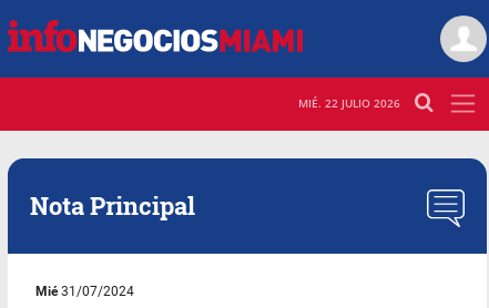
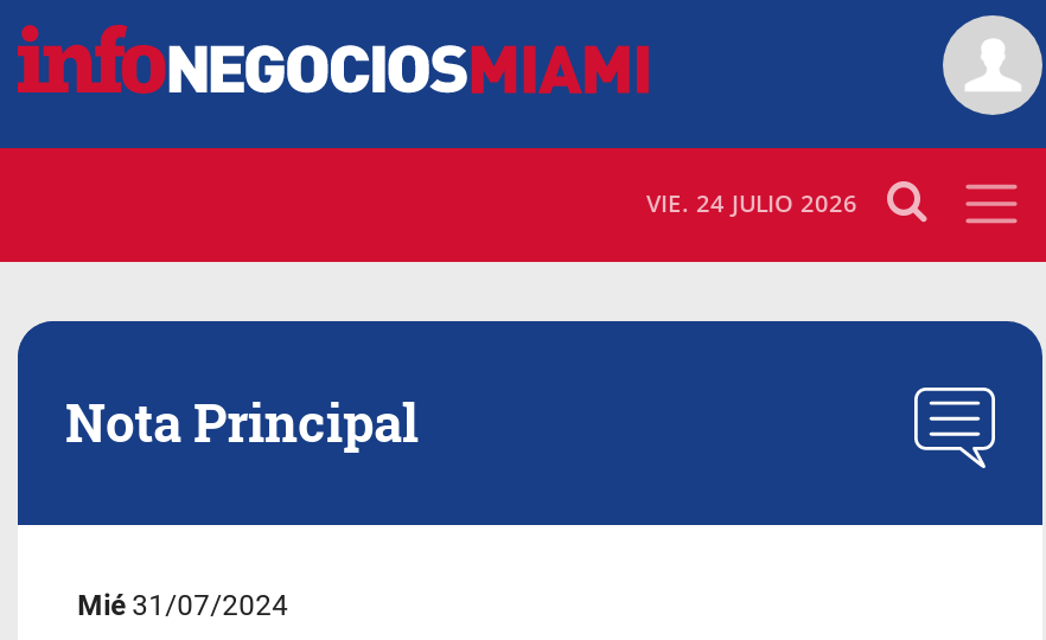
- MIÉ. 22 JULIO 2026
+ VIE. 24 JULIO 2026
